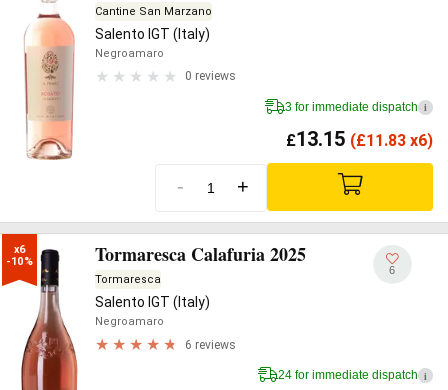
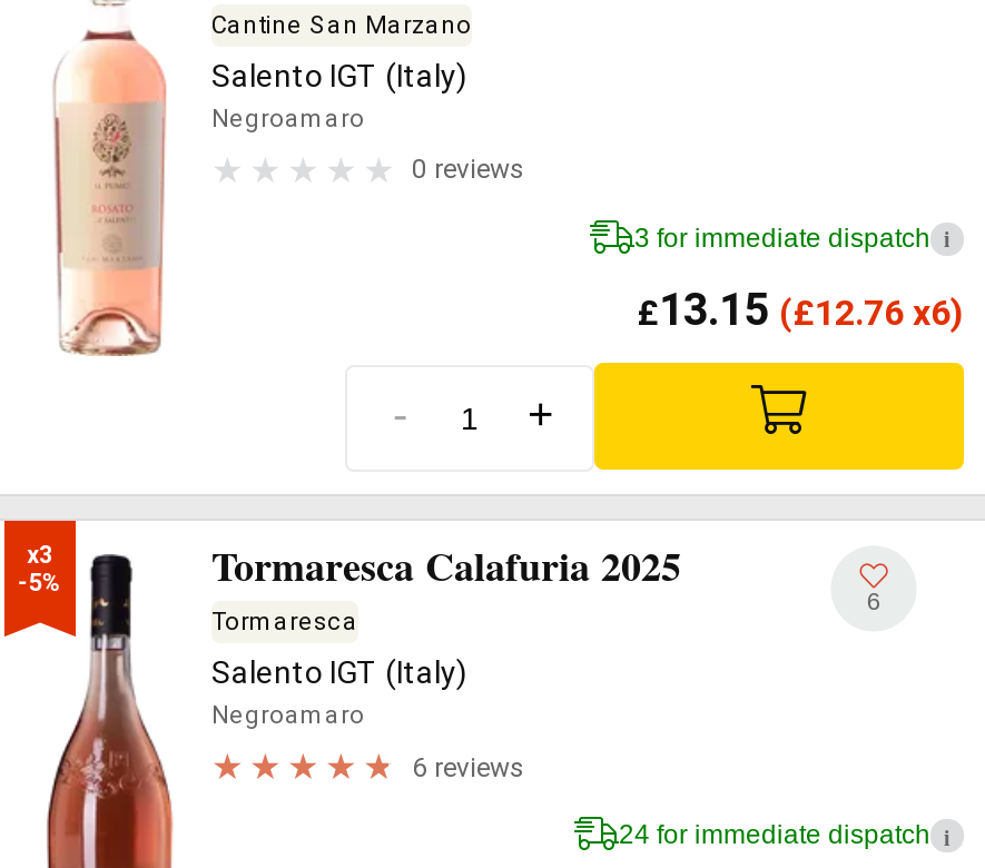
- £13.15 (£11.83 x6)
+ £13.15 (£12.76 x6)

- x6
- -10%
+ x3
+ -5%
